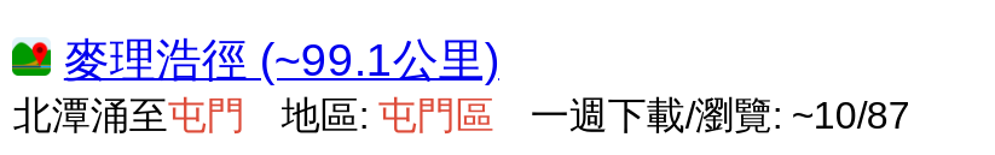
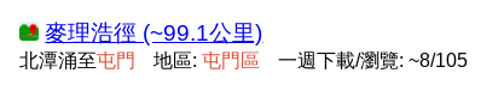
- 一週下載/瀏覽: ~10/87
+ 一週下載/瀏覽: ~8/105
